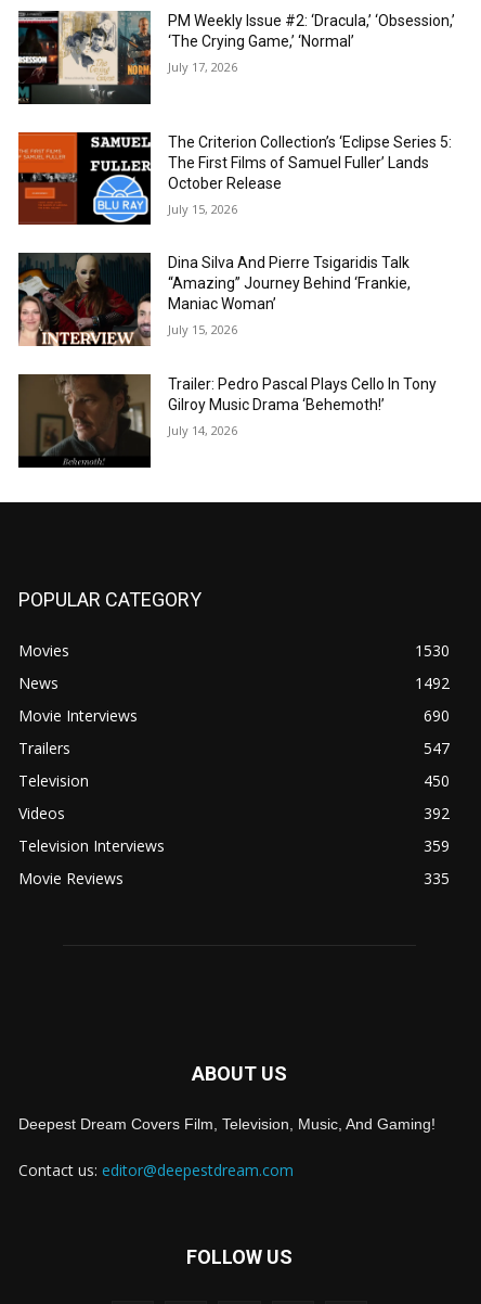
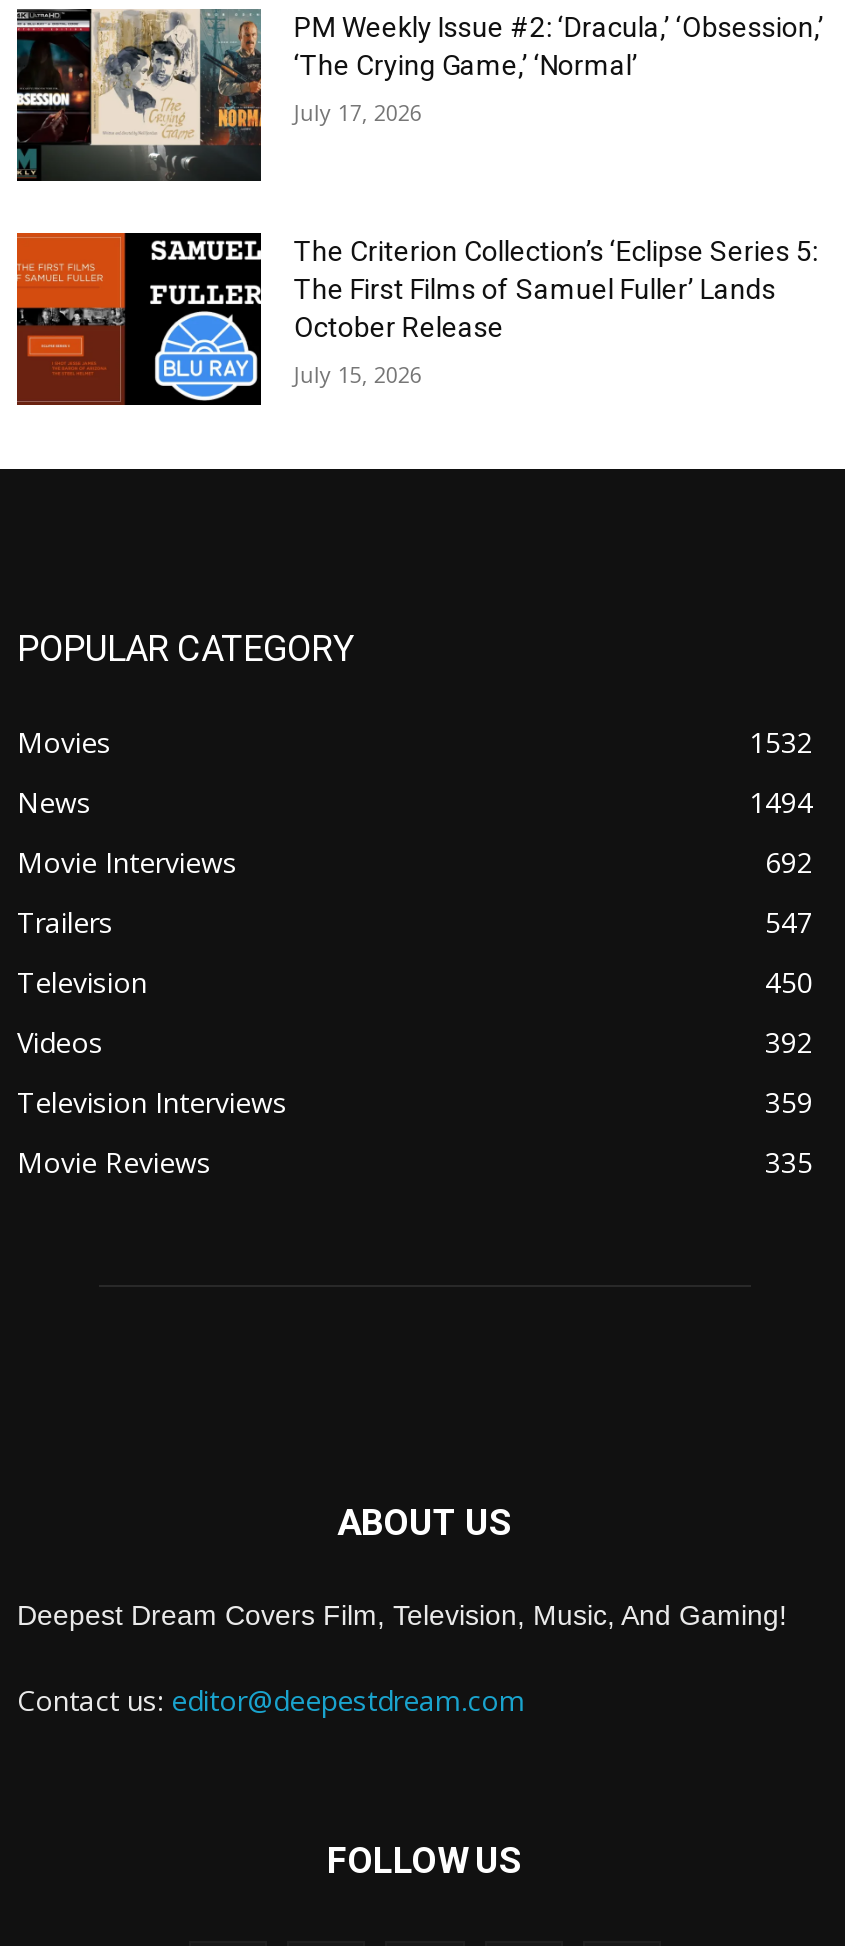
- [image]
- Dina Silva And Pierre Tsigaridis Talk
- “Amazing” Journey Behind ‘Frankie,
- Maniac Woman’
- July 15, 2026
- Trailer: Pedro Pascal Plays Cello In Tony
- Gilroy Music Drama ‘Behemoth!’
- July 14, 2026

- [image]

- 1530
+ 1532

- 1492
+ 1494

- 690
+ 692
